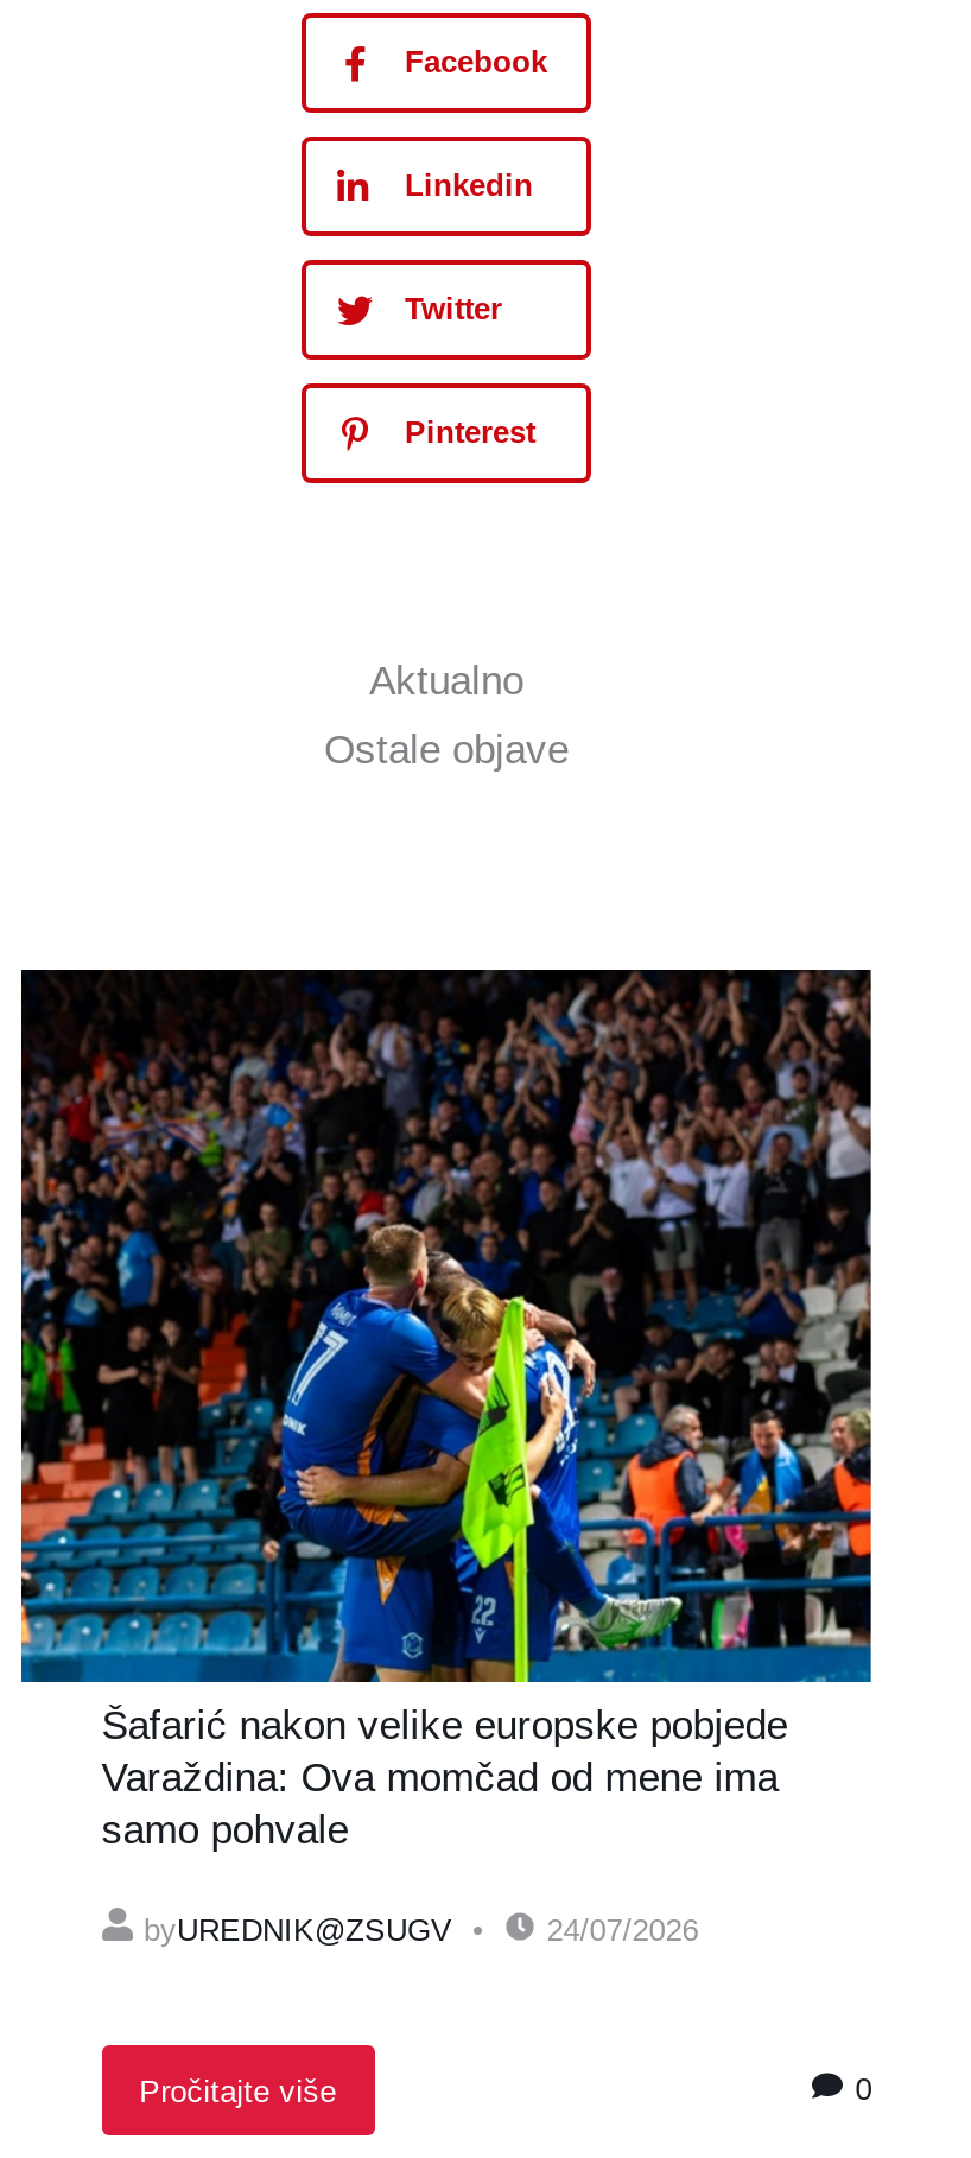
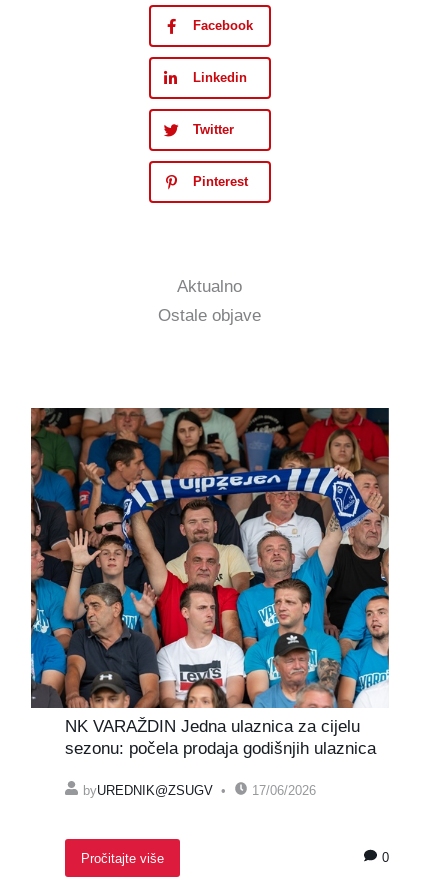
- [image]
- Šafarić nakon velike europske pobjede
- Varaždina: Ova momčad od mene ima
- samo pohvale
+ [image]
+ NK VARAŽDIN Jedna ulaznica za cijelu
+ sezonu: počela prodaja godišnjih ulaznica

- 24/07/2026
+ 17/06/2026
